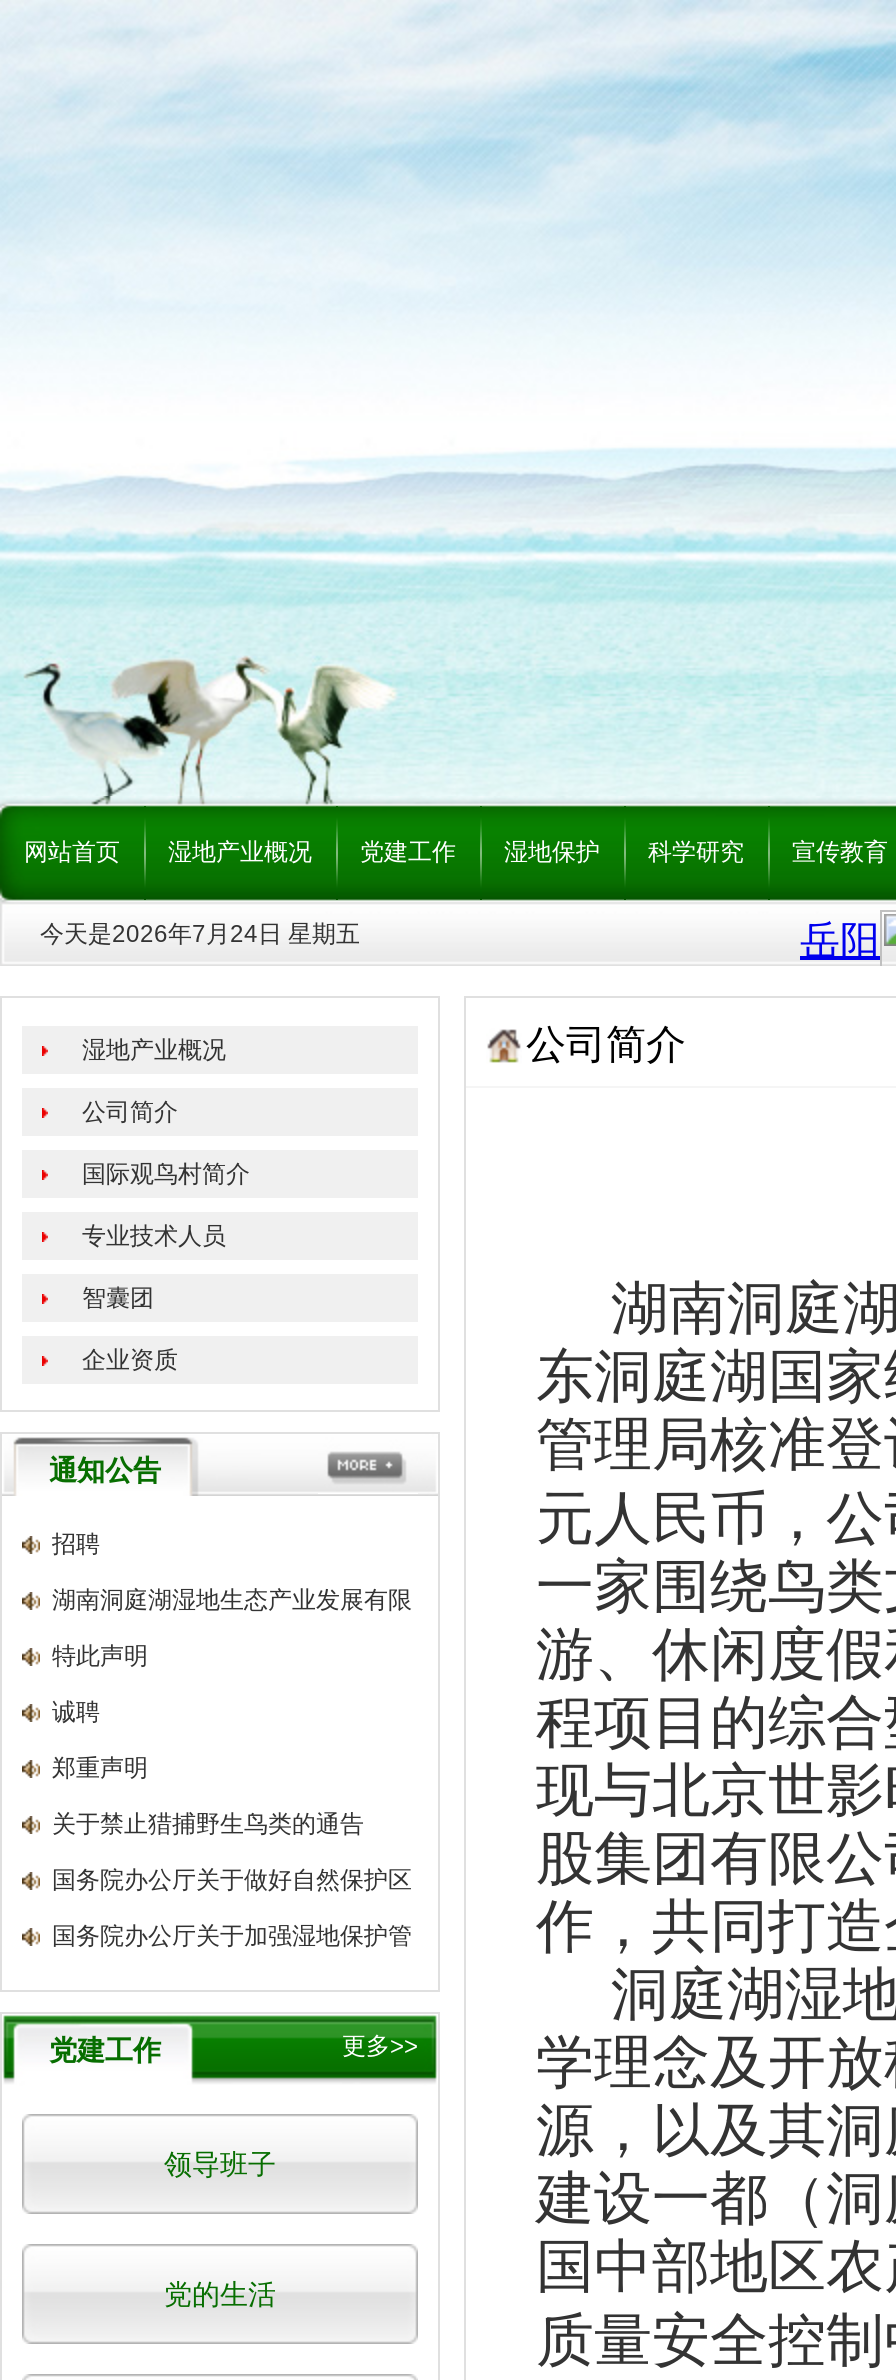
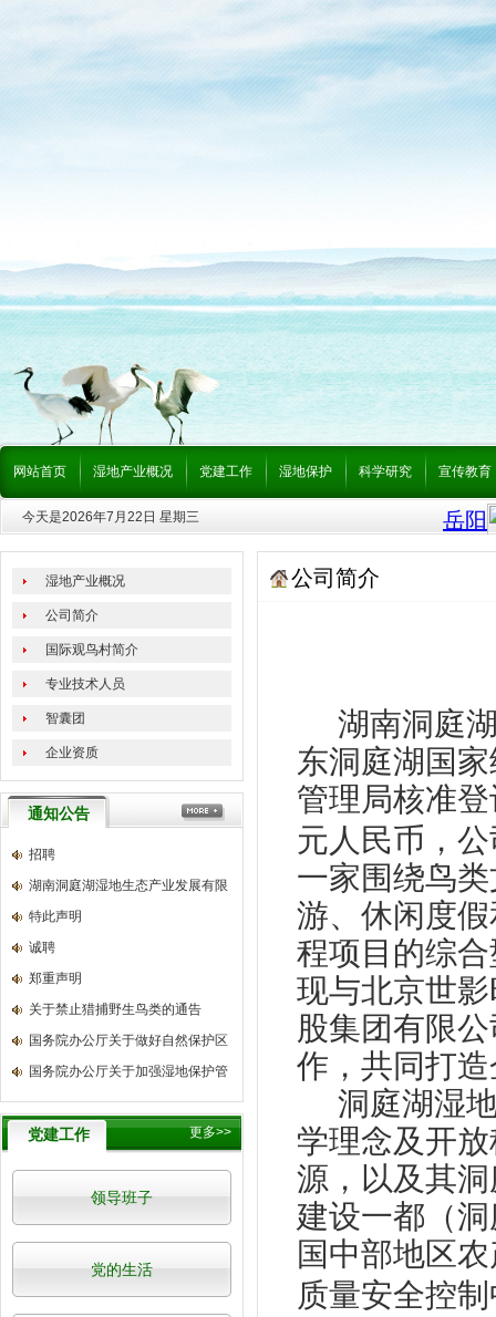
- 今天是2026年7月24日 星期五
+ 今天是2026年7月22日 星期三
